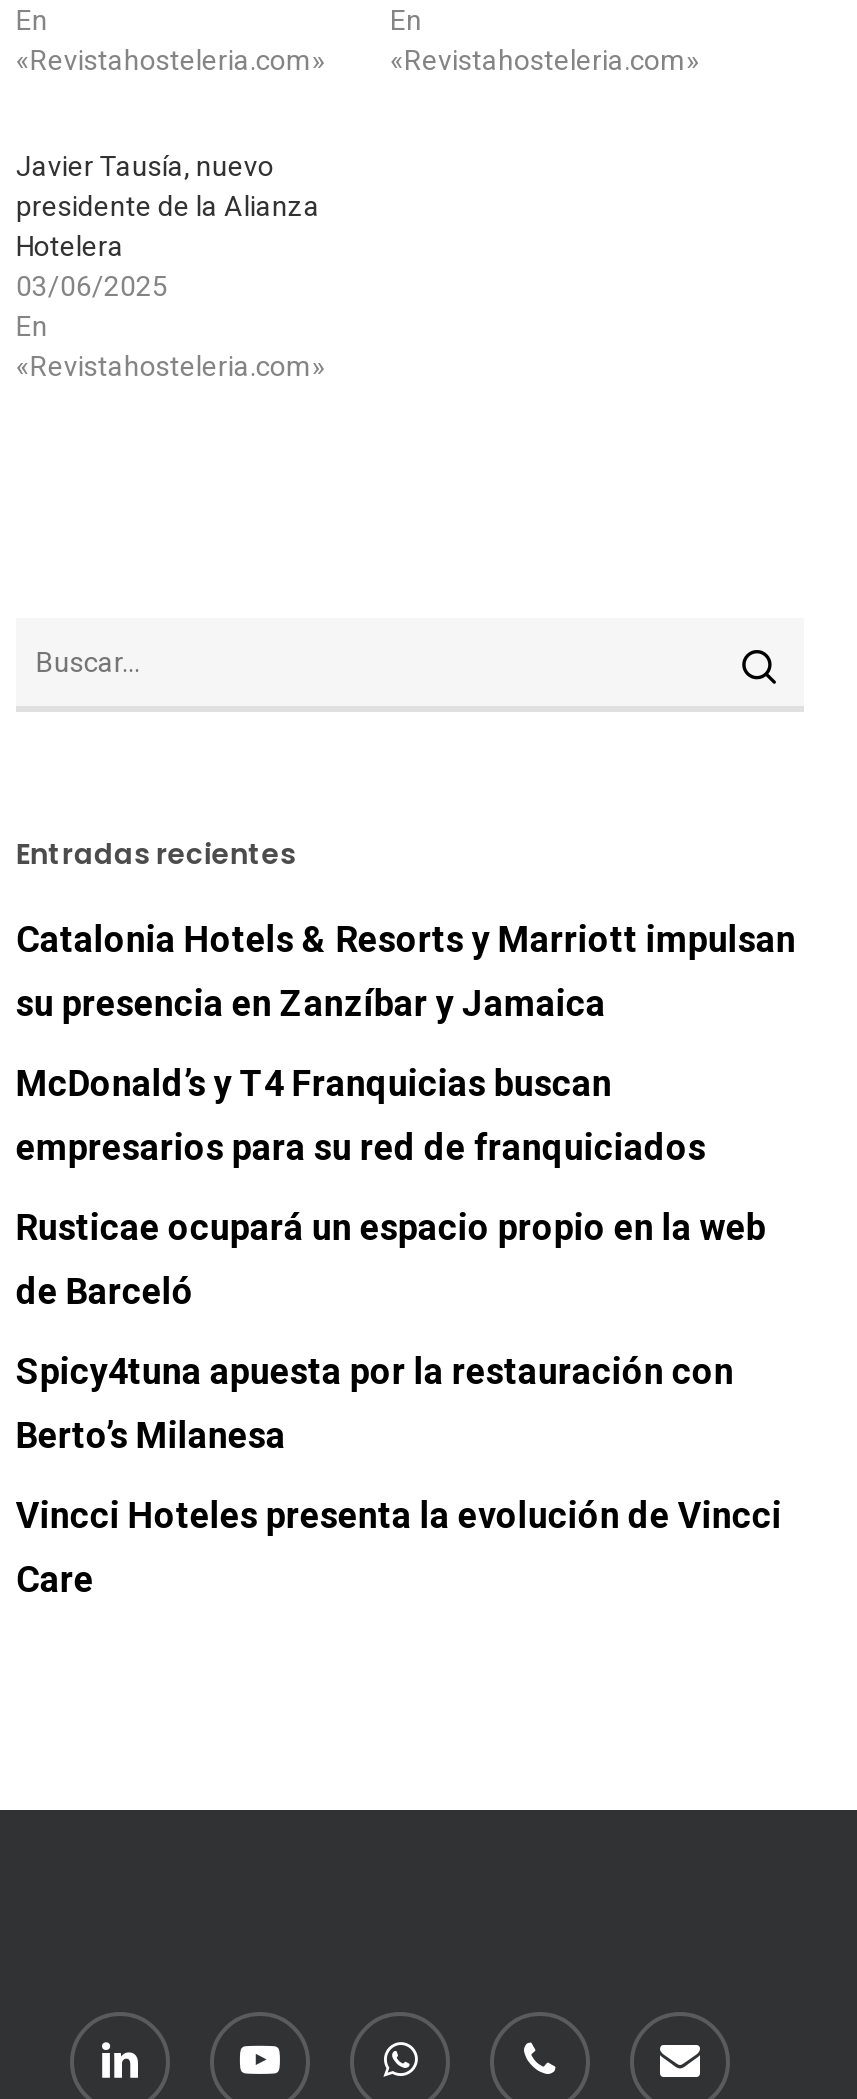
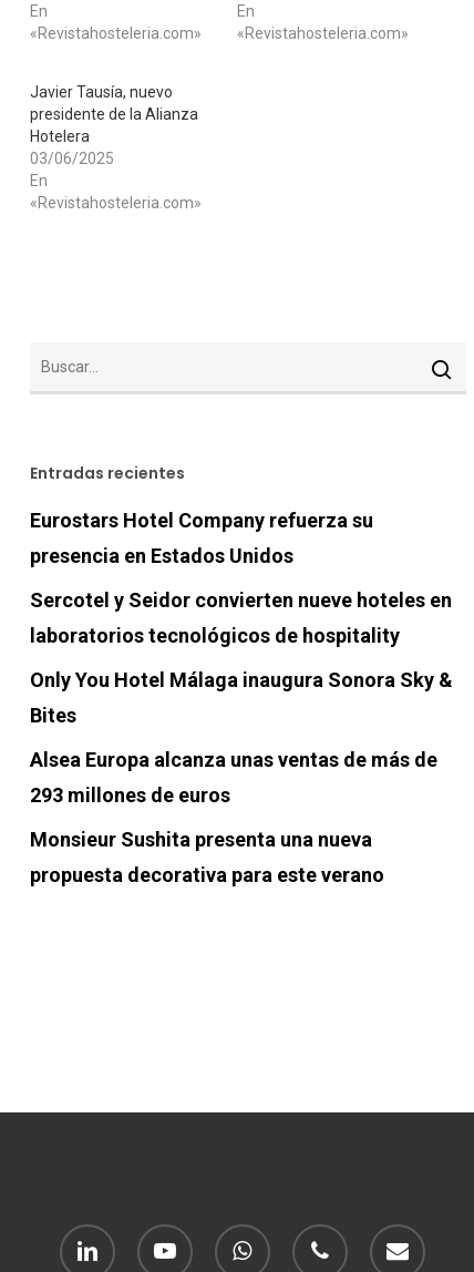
- Catalonia Hotels & Resorts y Marriott impulsan
+ Eurostars Hotel Company refuerza su

- su presencia en Zanzíbar y Jamaica
+ presencia en Estados Unidos

- McDonald’s y T4 Franquicias buscan
+ Sercotel y Seidor convierten nueve hoteles en

- empresarios para su red de franquiciados
+ laboratorios tecnológicos de hospitality

- Rusticae ocupará un espacio propio en la web
+ Only You Hotel Málaga inaugura Sonora Sky &

- de Barceló
+ Bites

- Spicy4tuna apuesta por la restauración con
+ Alsea Europa alcanza unas ventas de más de

- Berto’s Milanesa
+ 293 millones de euros

- Vincci Hoteles presenta la evolución de Vincci
+ Monsieur Sushita presenta una nueva

- Care
+ propuesta decorativa para este verano
